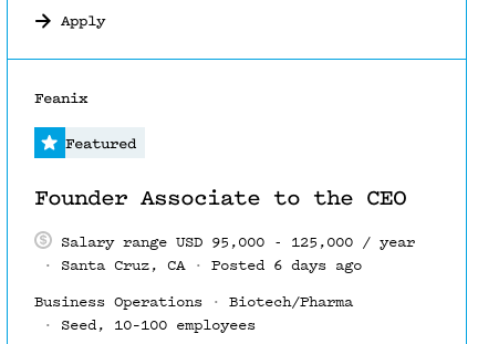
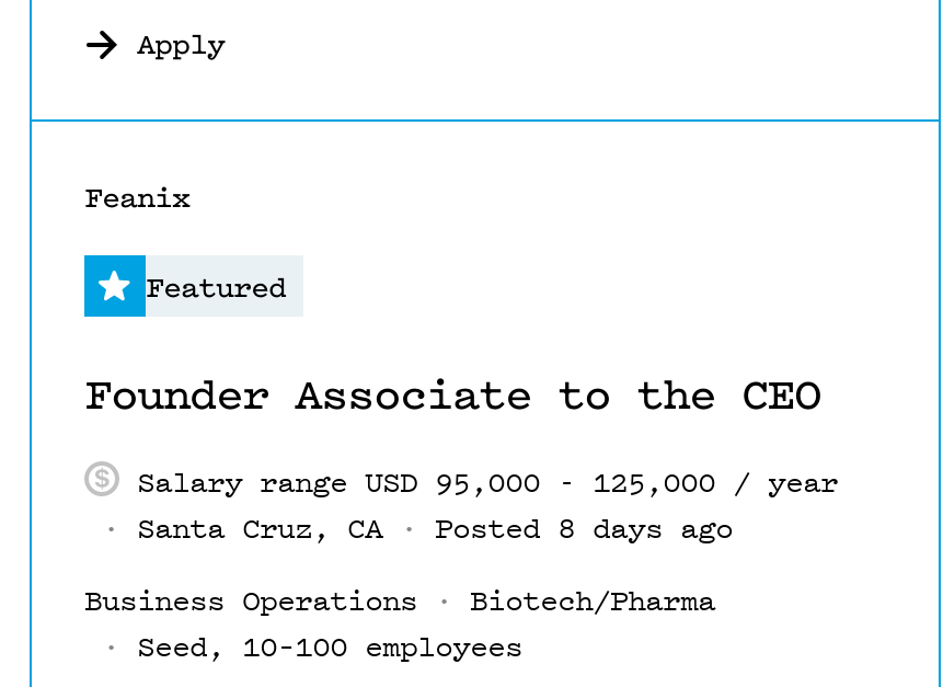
- Posted 6 days ago
+ Posted 8 days ago
